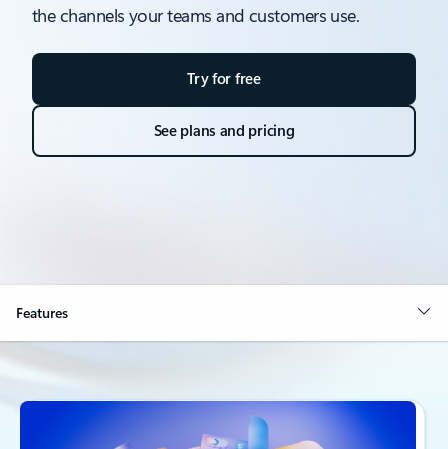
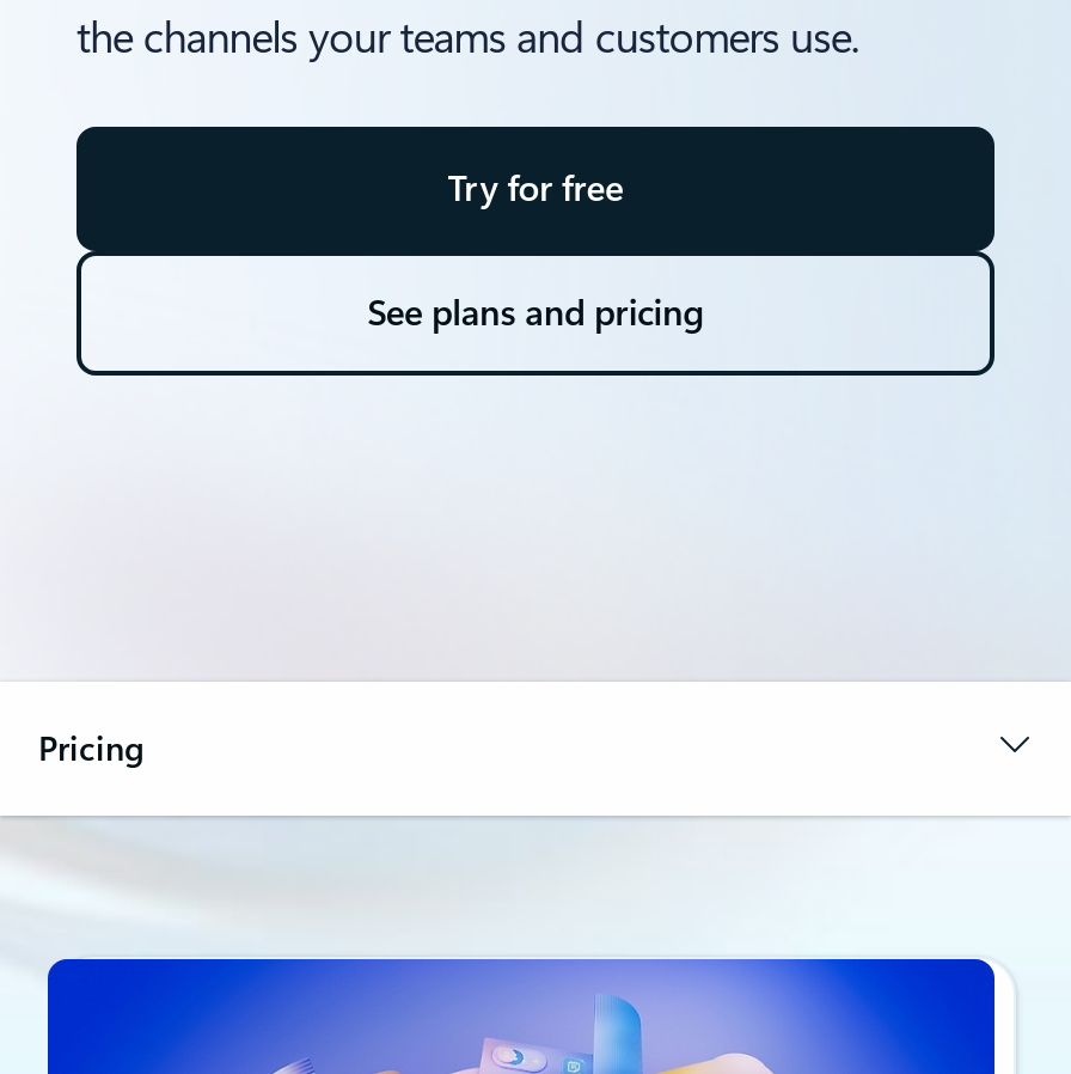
- Features
+ Pricing
